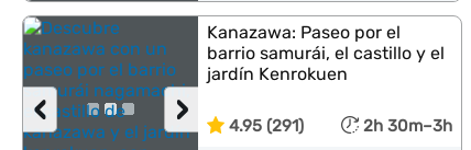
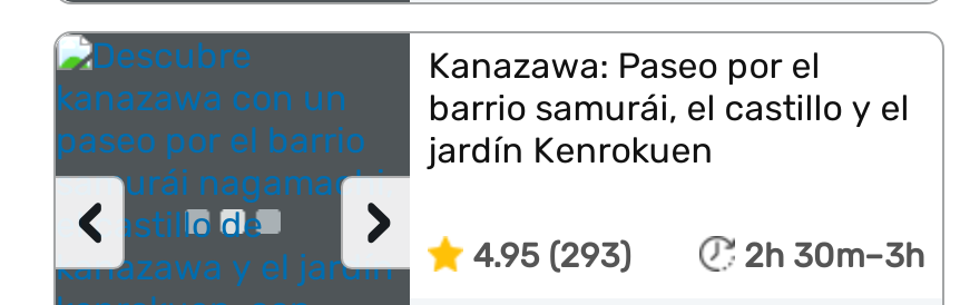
- 4.95 (291)
+ 4.95 (293)
